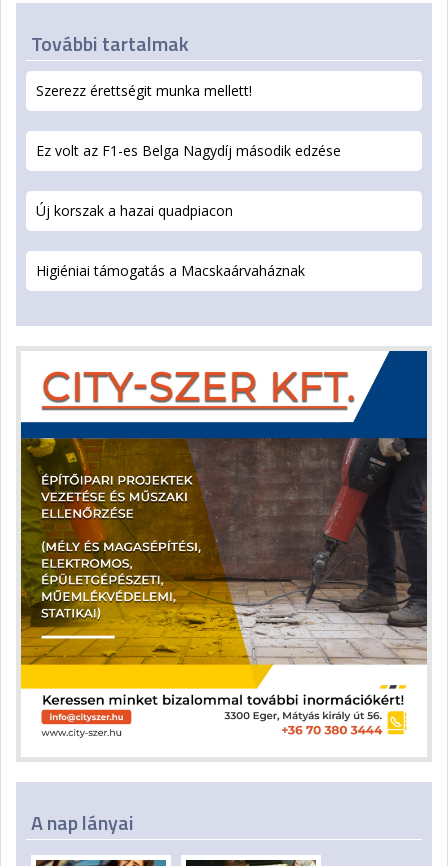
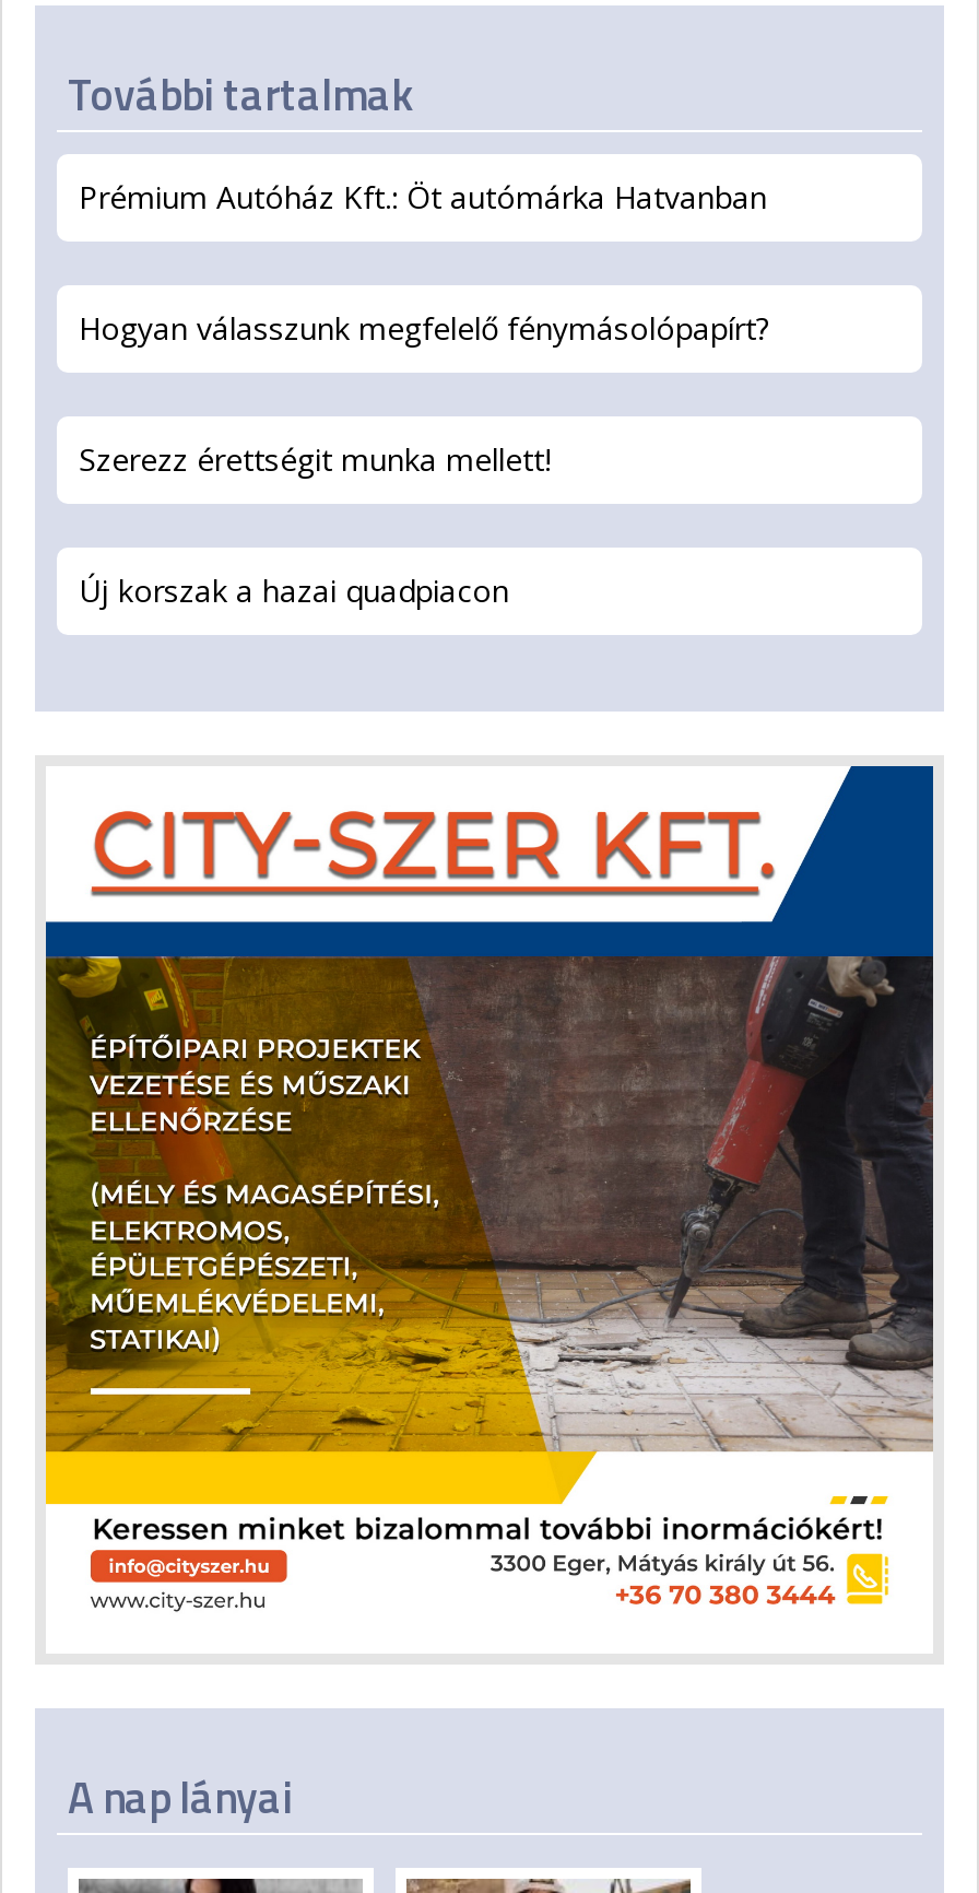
+ Prémium Autóház Kft.: Öt autómárka Hatvanban
+ Hogyan válasszunk megfelelő fénymásolópapírt?

moved down: Szerezz érettségit munka mellett!

- Ez volt az F1-es Belga Nagydíj második edzése

moved down: Új korszak a hazai quadpiacon

- Higiéniai támogatás a Macskaárvaháznak
